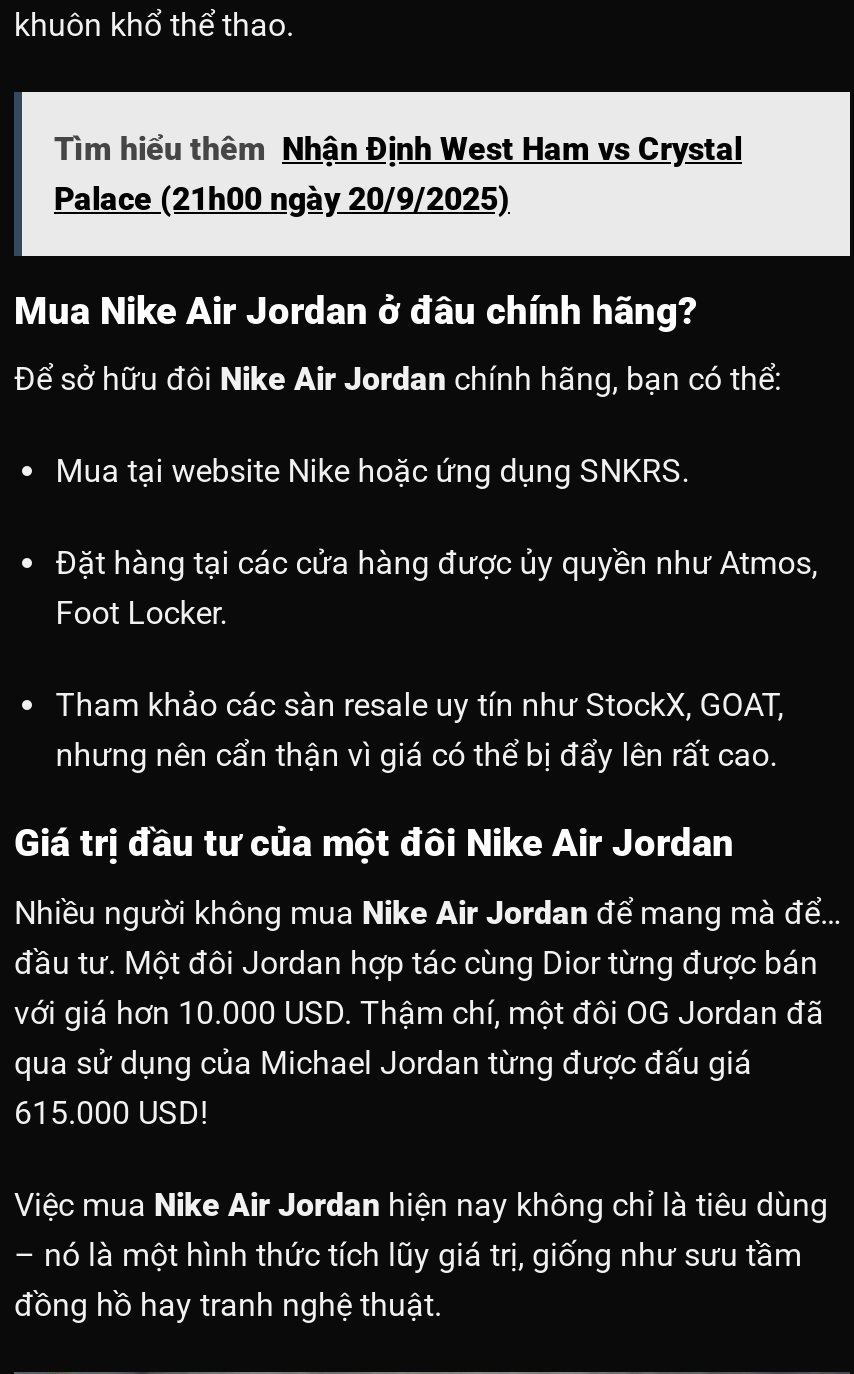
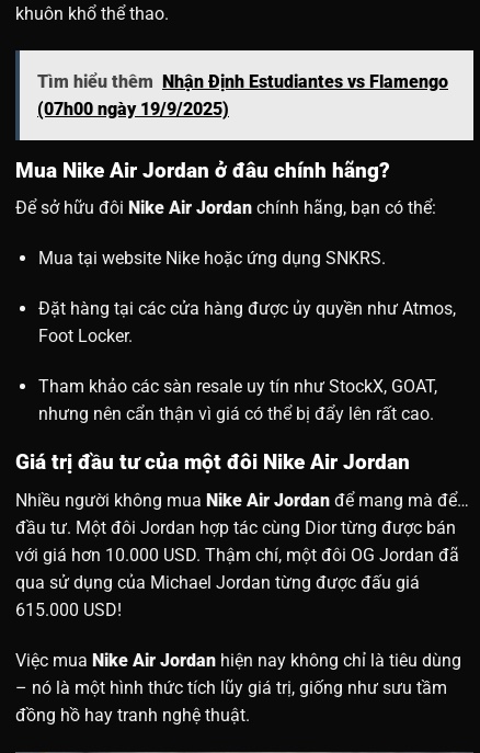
- Tìm hiểu thêm Nhận Định West Ham vs Crystal
- Palace (21h00 ngày 20/9/2025)
+ Tìm hiểu thêm Nhận Định Estudiantes vs Flamengo
+ (07h00 ngày 19/9/2025)
